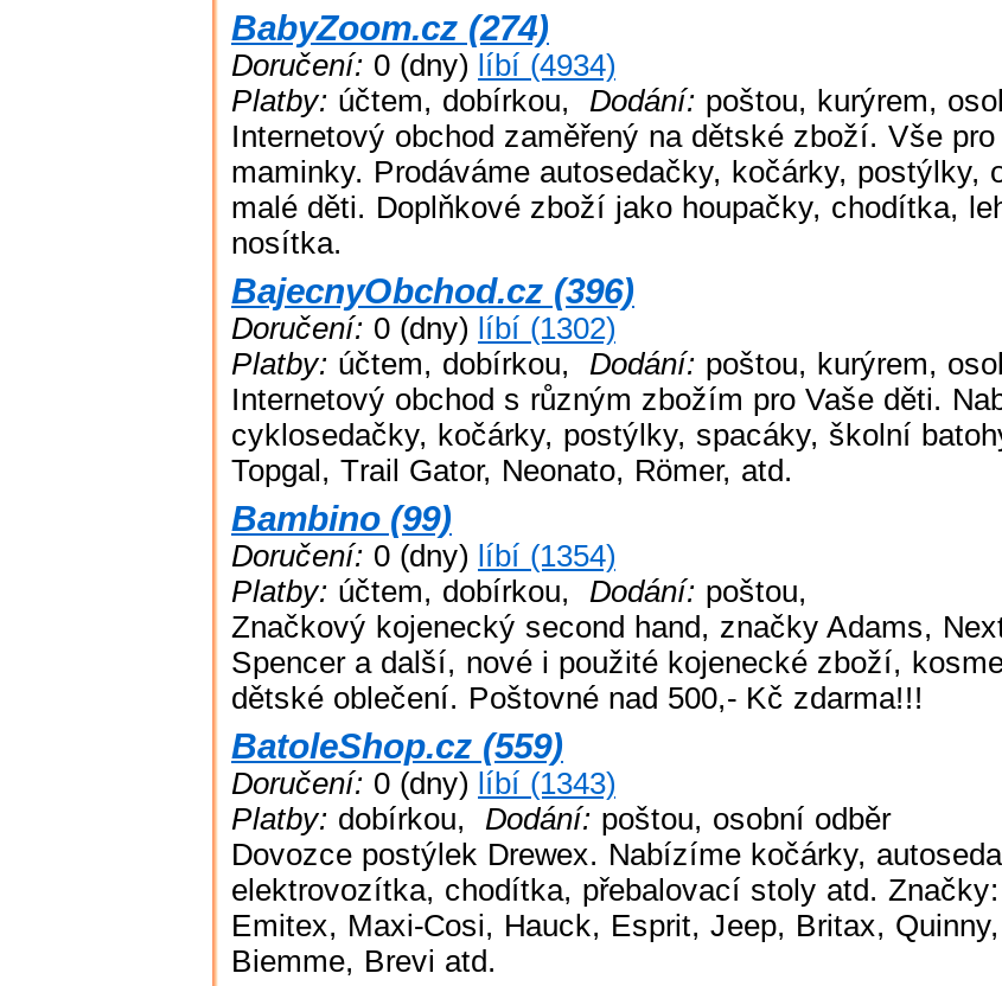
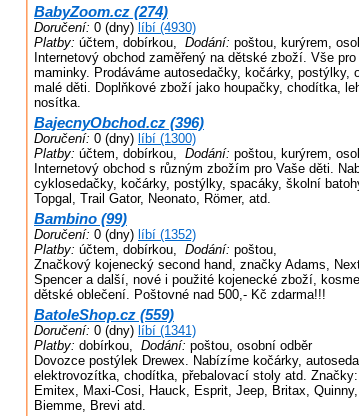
- Doručení: 0 (dny)líbí (4934)
+ Doručení: 0 (dny)líbí (4930)

- Doručení: 0 (dny) líbí (1302)
+ Doručení: 0 (dny) líbí (1300)

- Doručení: 0 (dny) líbí (1354)
+ Doručení: 0 (dny) líbí (1352)

- Doručení: 0 (dny) líbí (1343)
+ Doručení: 0 (dny) líbí (1341)
